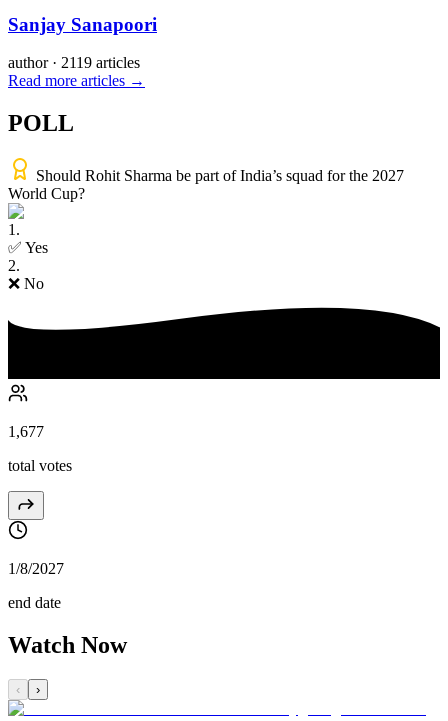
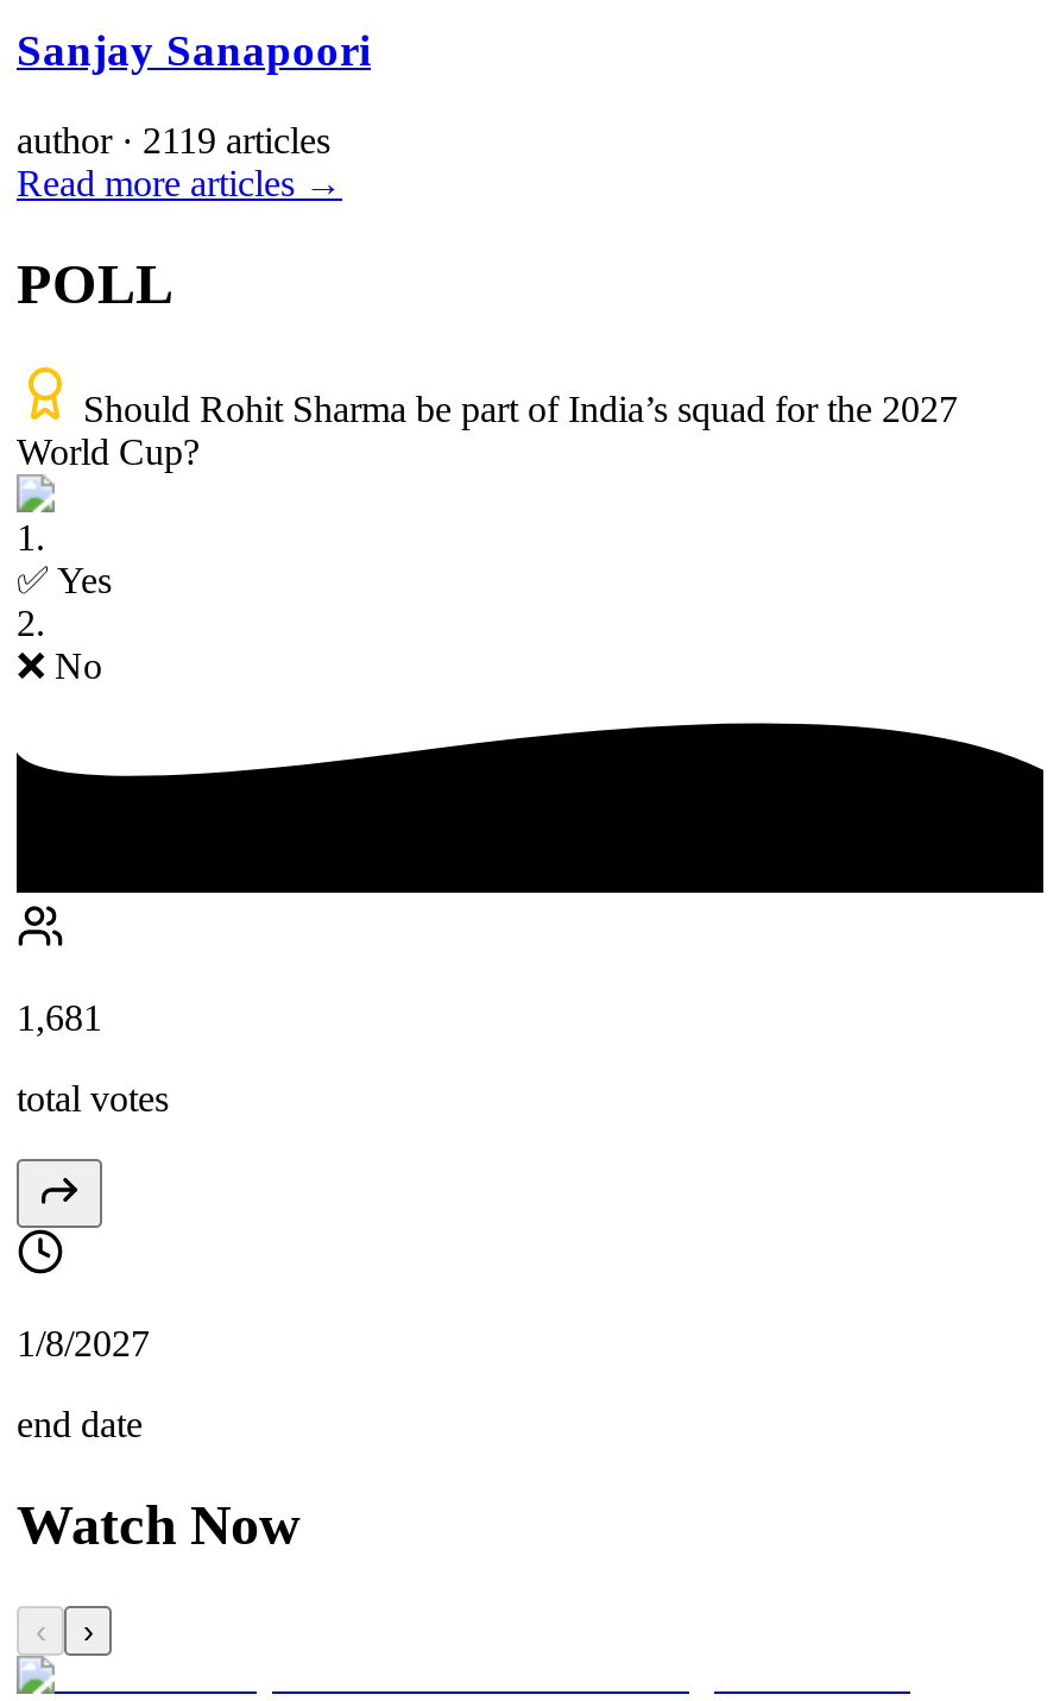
- 1,677
+ 1,681
